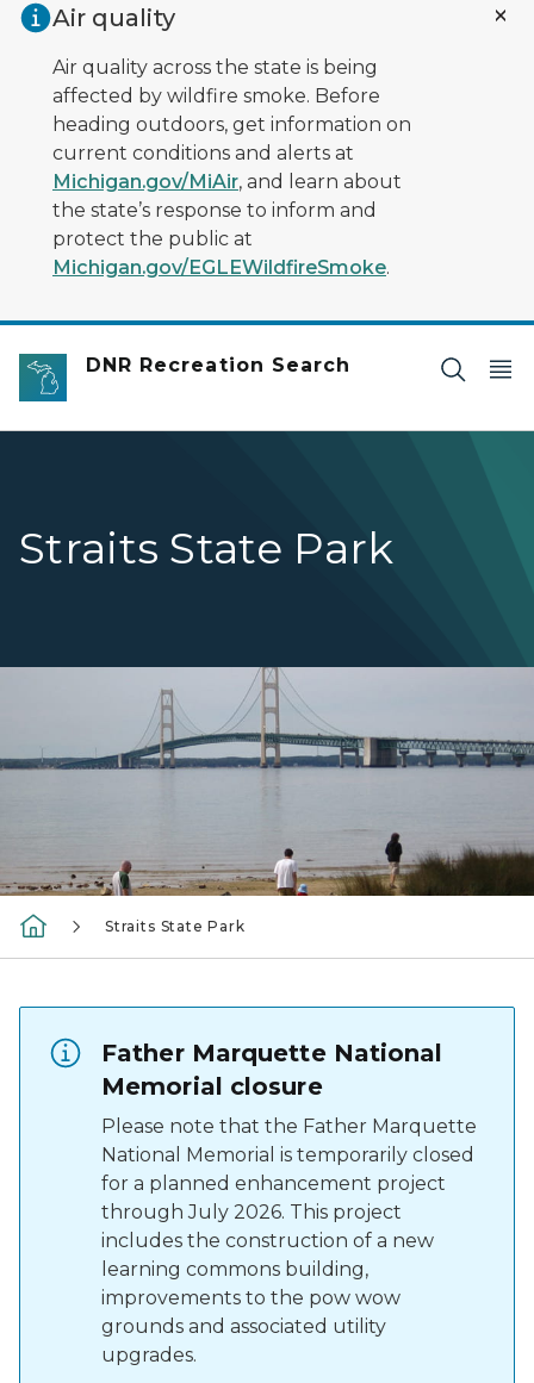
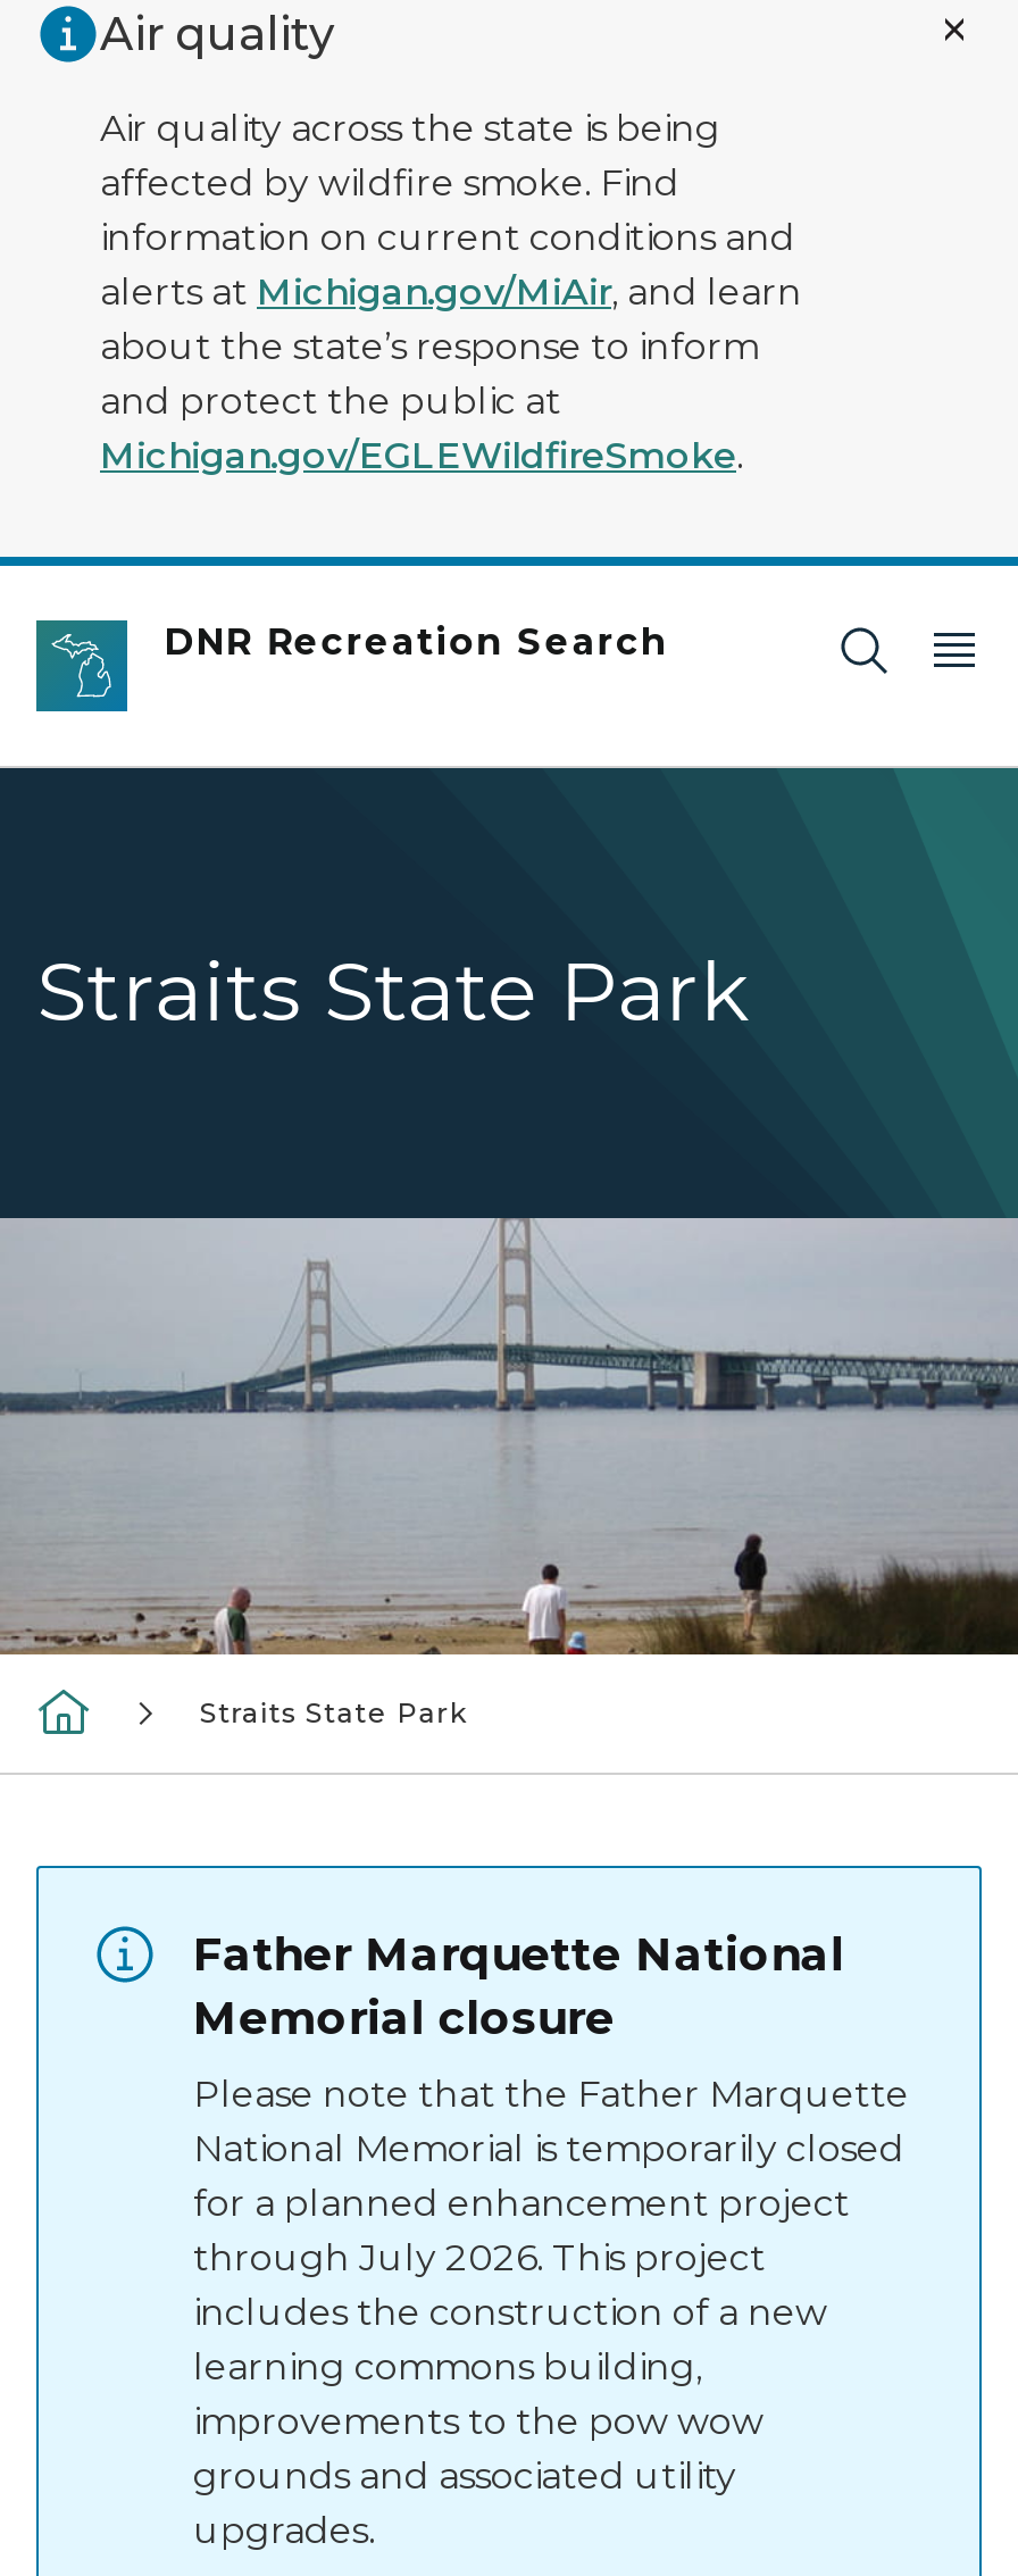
- affected by wildfire smoke. Before
- heading outdoors, get information on
- current conditions and alerts at
- Michigan.gov/MiAir, and learn about
- the state’s response to inform and
- protect the public at
+ affected by wildfire smoke. Find
+ information on current conditions and
+ alerts at Michigan.gov/MiAir, and learn
+ about the state’s response to inform
+ and protect the public at
